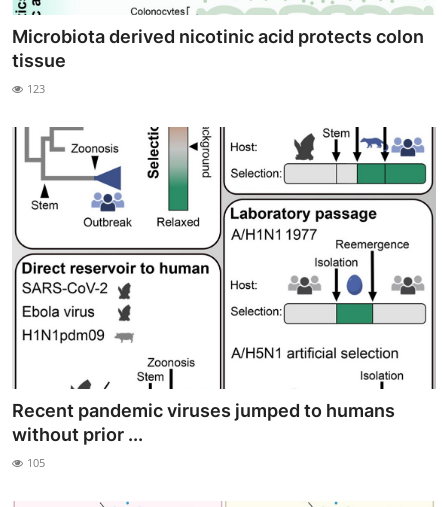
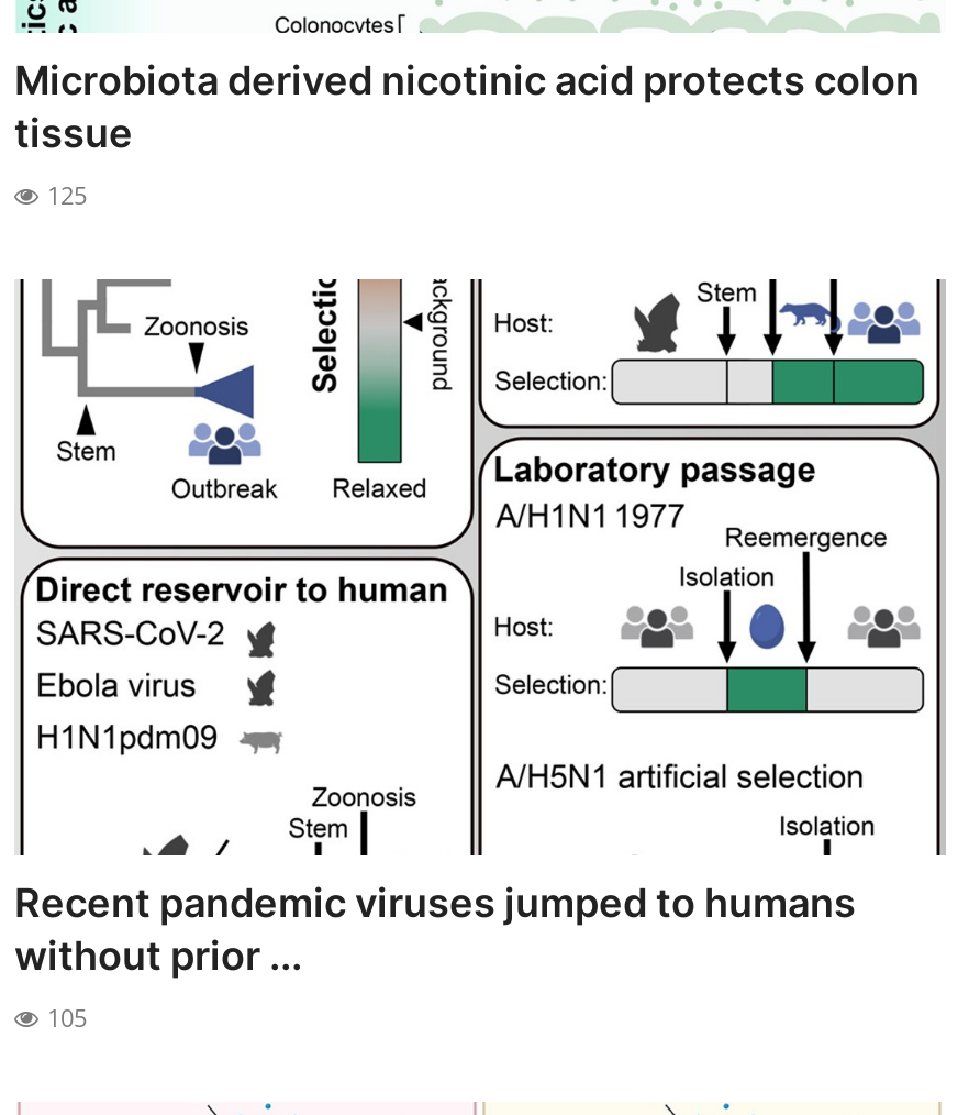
- 123
+ 125
